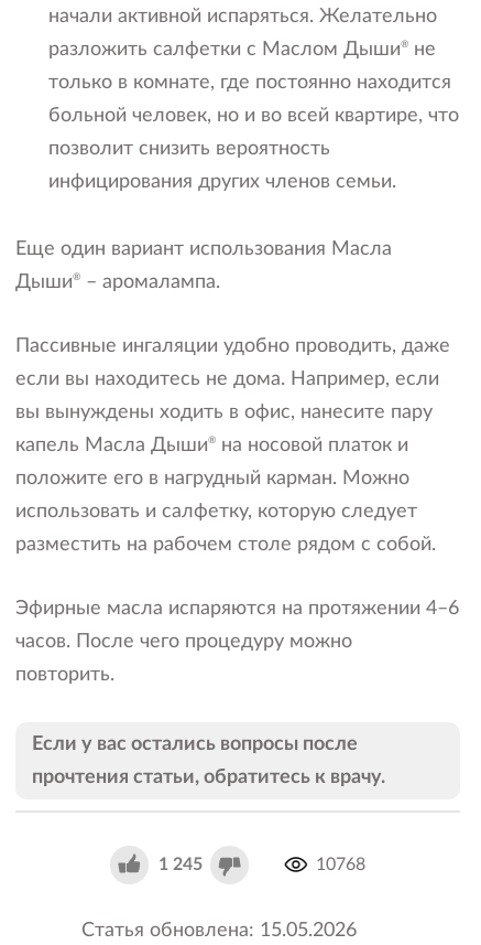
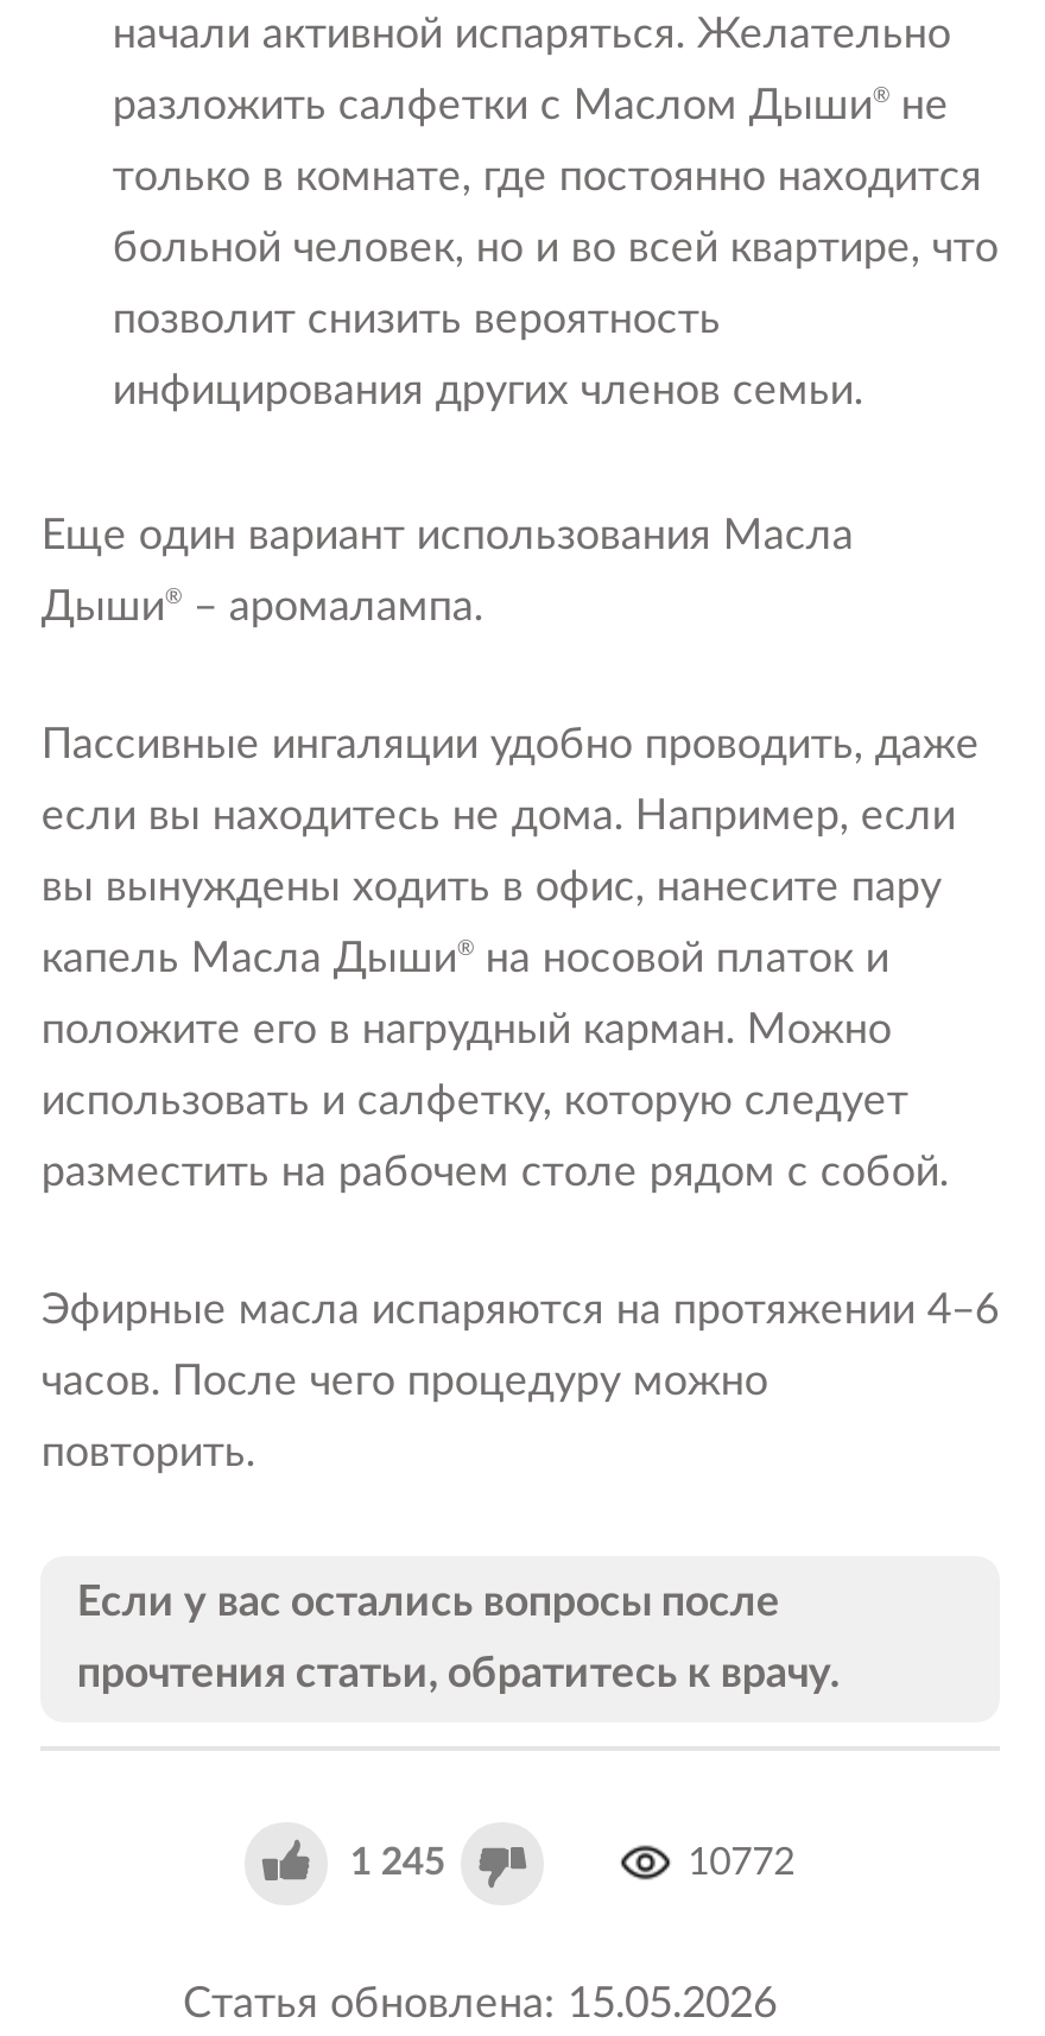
- 10768
+ 10772
